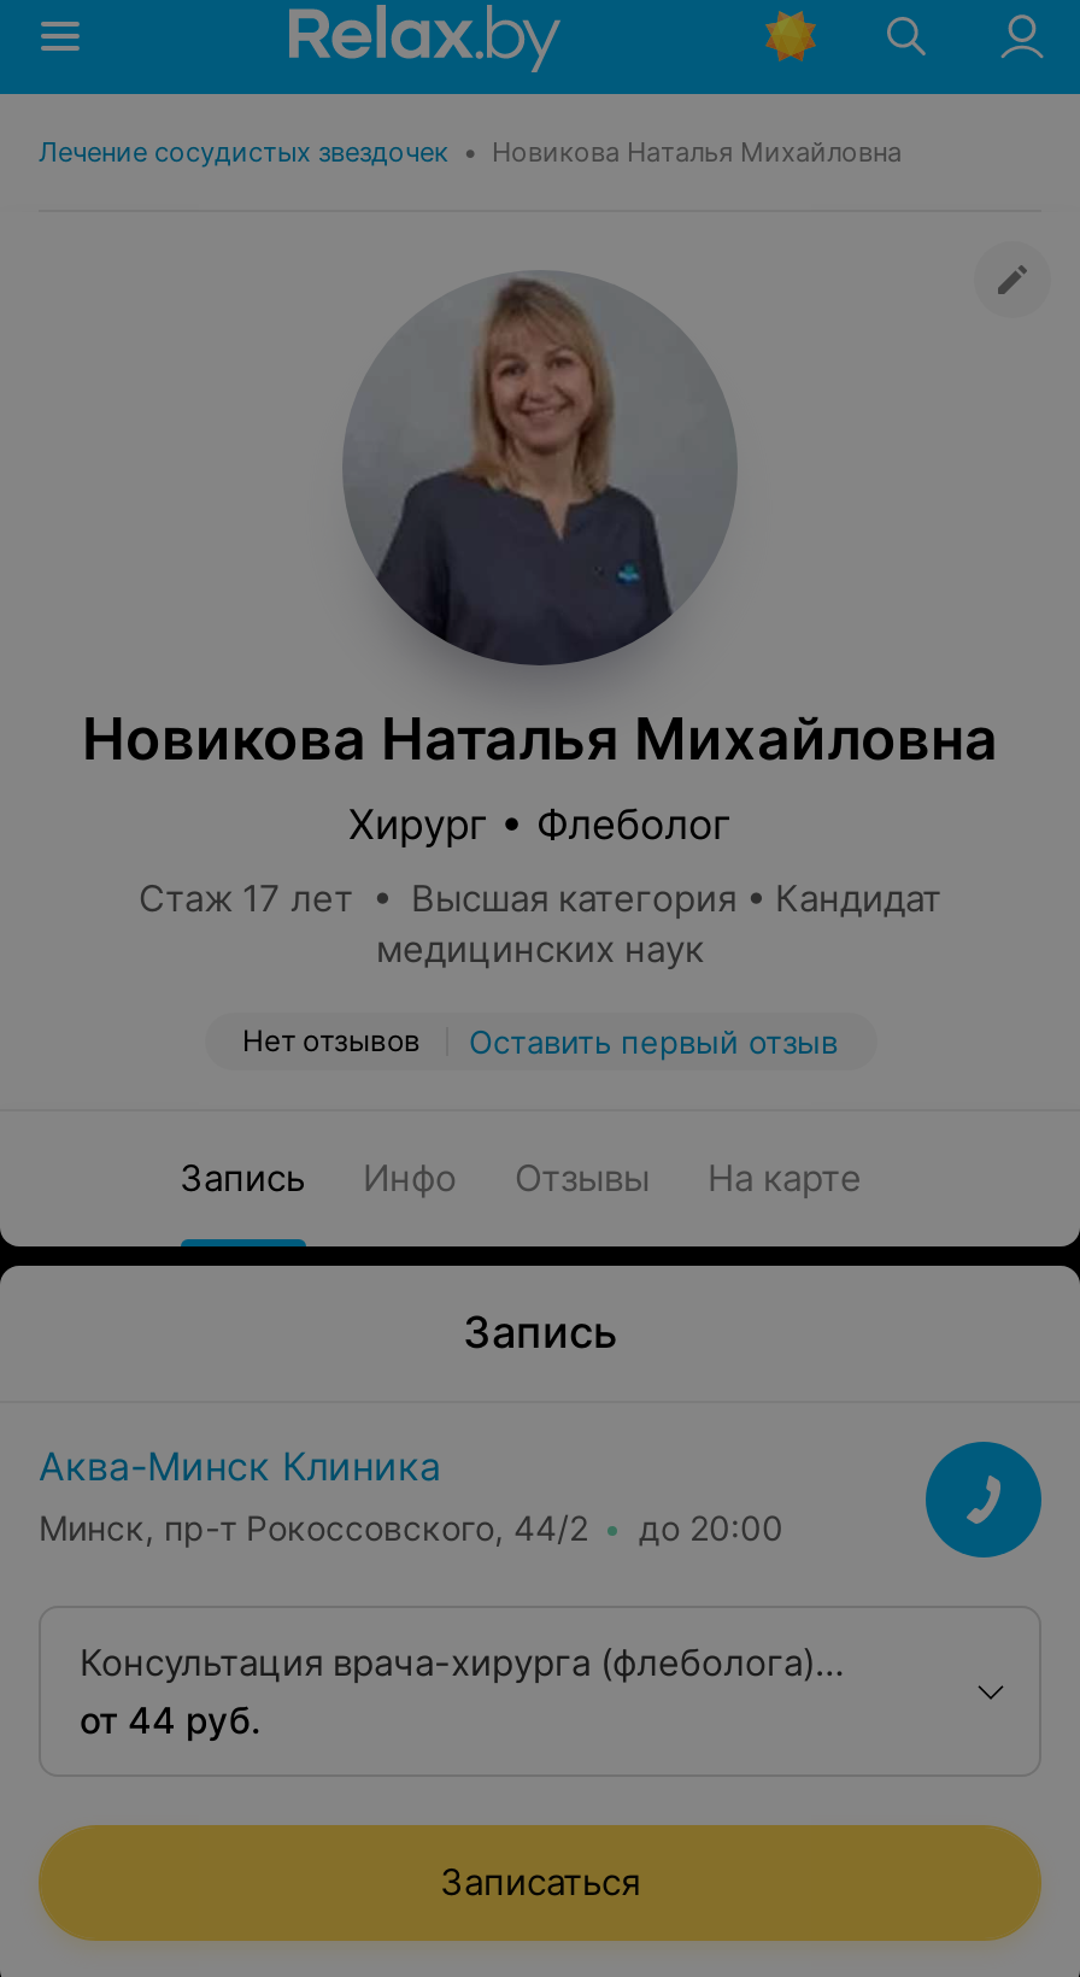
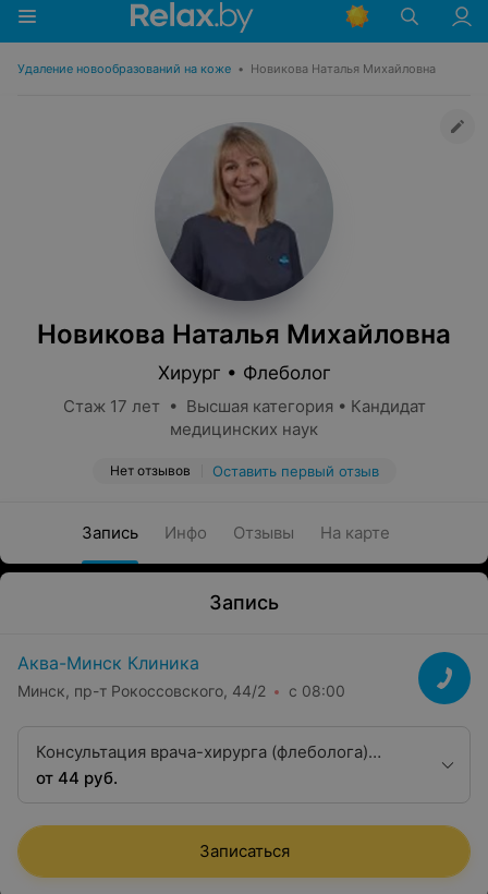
- Лечение сосудистых звездочек • Новикова Наталья Михайловна
+ Удаление новообразований на коже • Новикова Наталья Михайловна

- Минск, пр-т Рокоссовского, 44/2 до 20:00
+ Минск, пр-т Рокоссовского, 44/2 с 08:00
